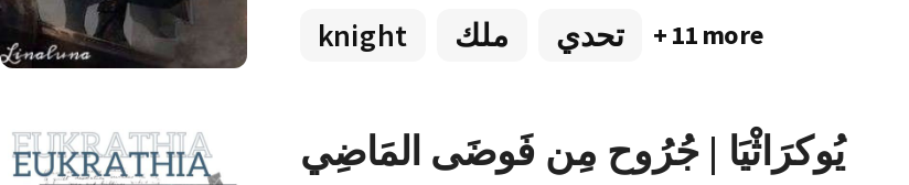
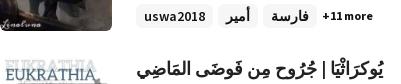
- knight
- ملك
- تحدي
+ uswa2018
+ أمير
+ فارسة
